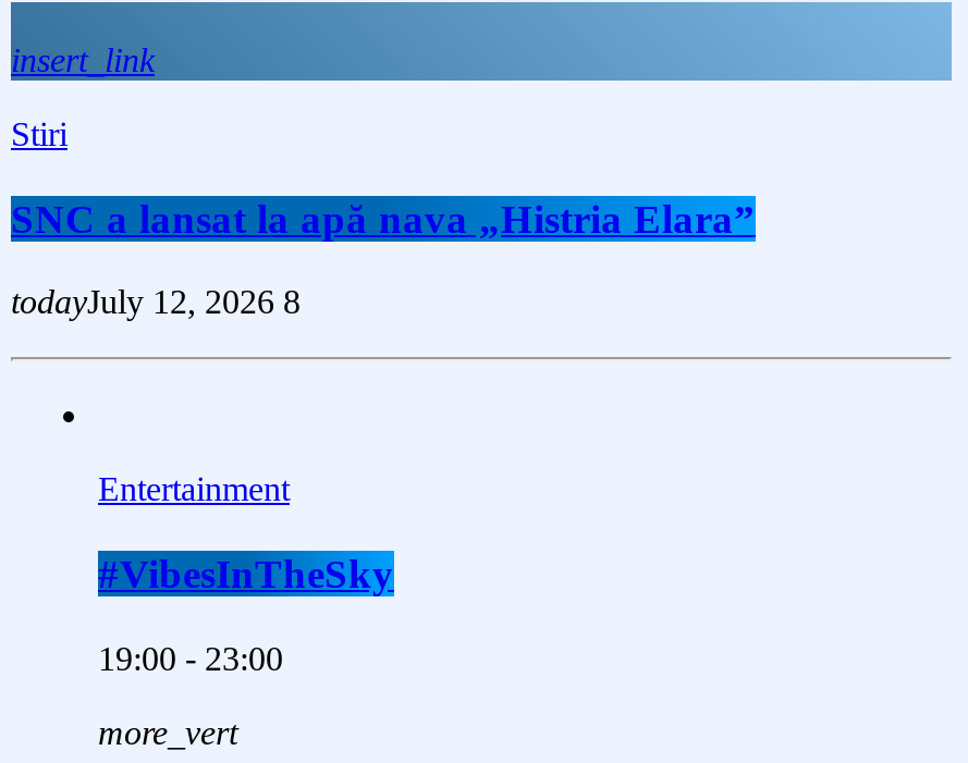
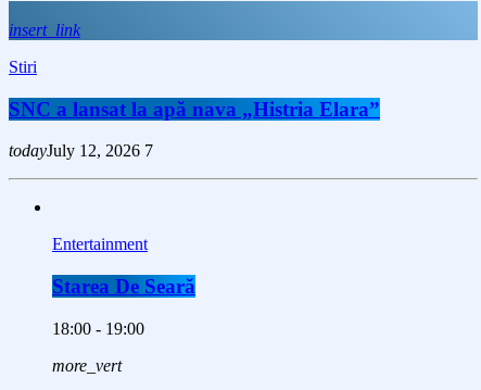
- todayJuly 12, 2026 8
+ todayJuly 12, 2026 7

- #VibesInTheSky
+ Starea De Seară

- 19:00 - 23:00
+ 18:00 - 19:00
